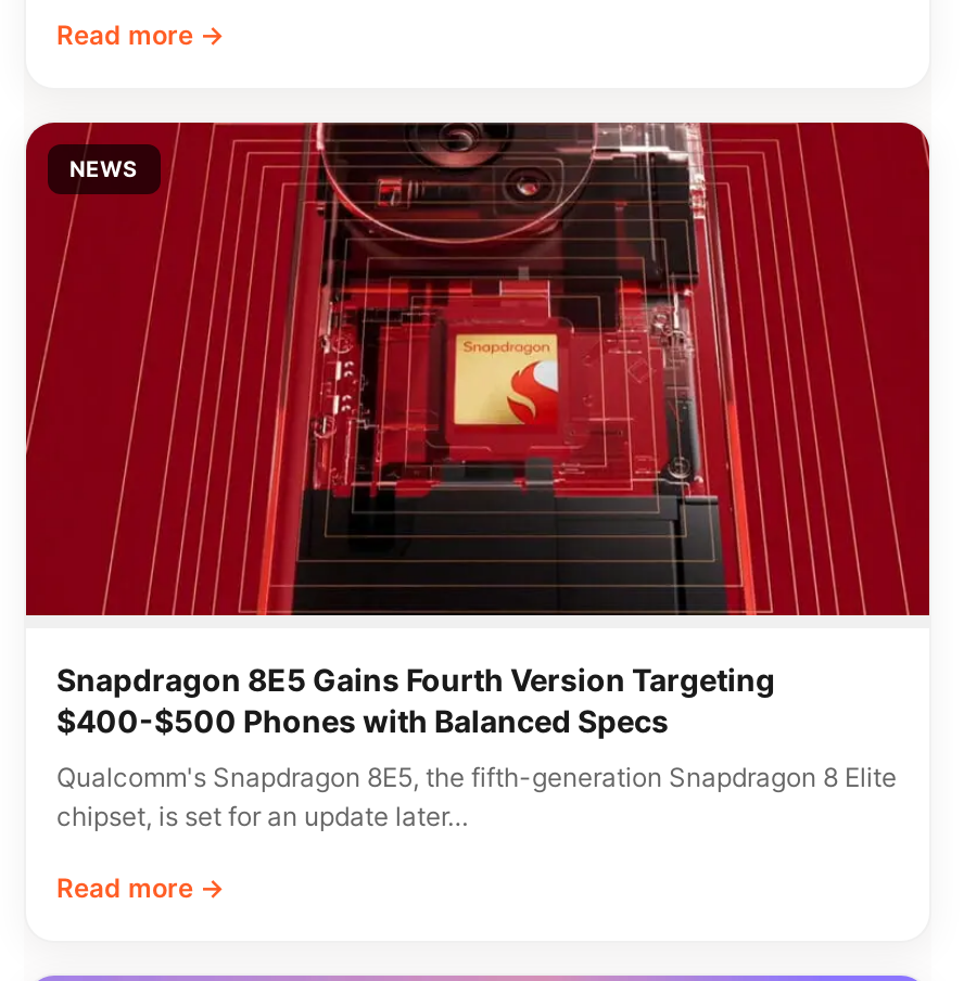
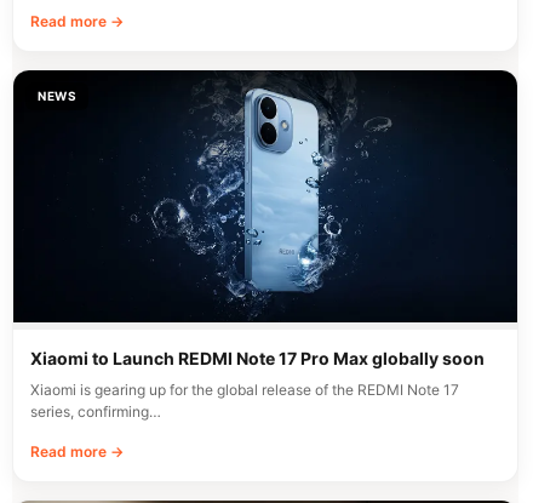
- [image]
- Snapdragon 8E5 Gains Fourth Version Targeting
- $400-$500 Phones with Balanced Specs
+ [image]
+ Xiaomi to Launch REDMI Note 17 Pro Max globally soon

- Qualcomm's Snapdragon 8E5, the fifth-generation Snapdragon 8 Elite
- chipset, is set for an update later…
+ Xiaomi is gearing up for the global release of the REDMI Note 17
+ series, confirming…
